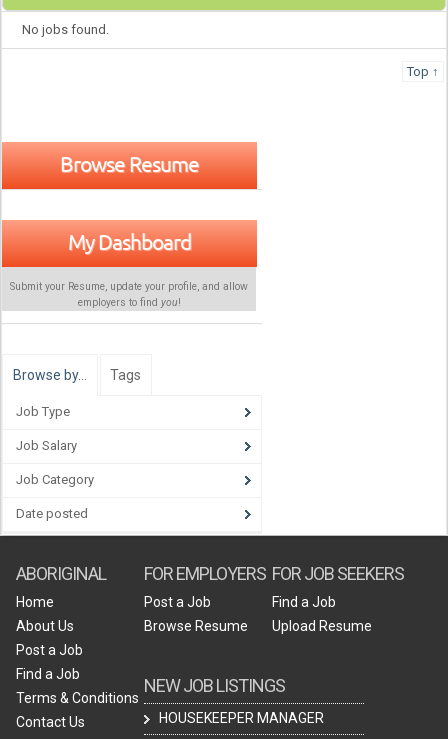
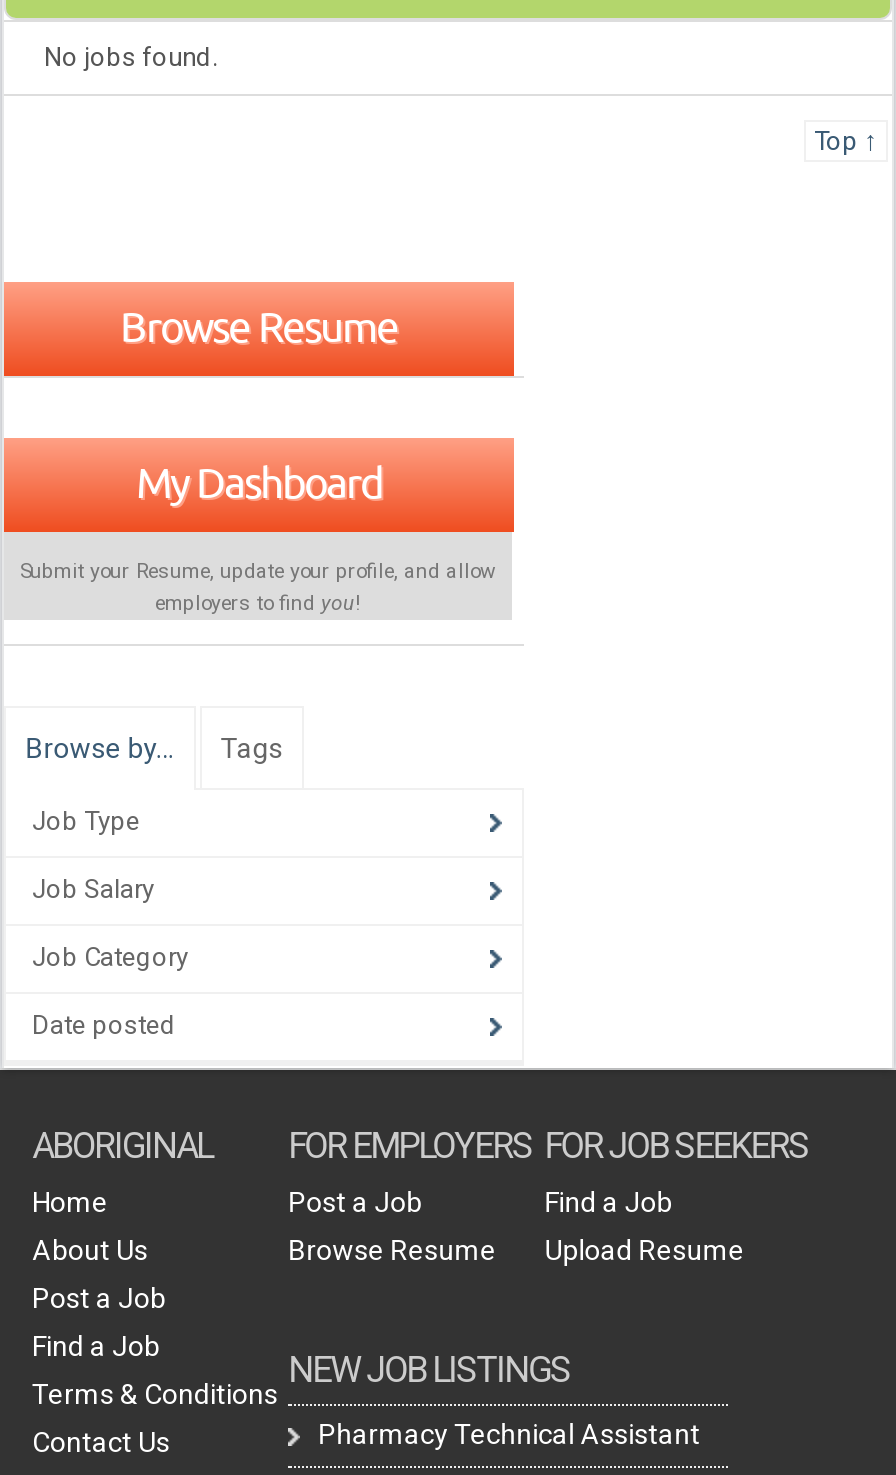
- HOUSEKEEPER MANAGER
+ Pharmacy Technical Assistant
